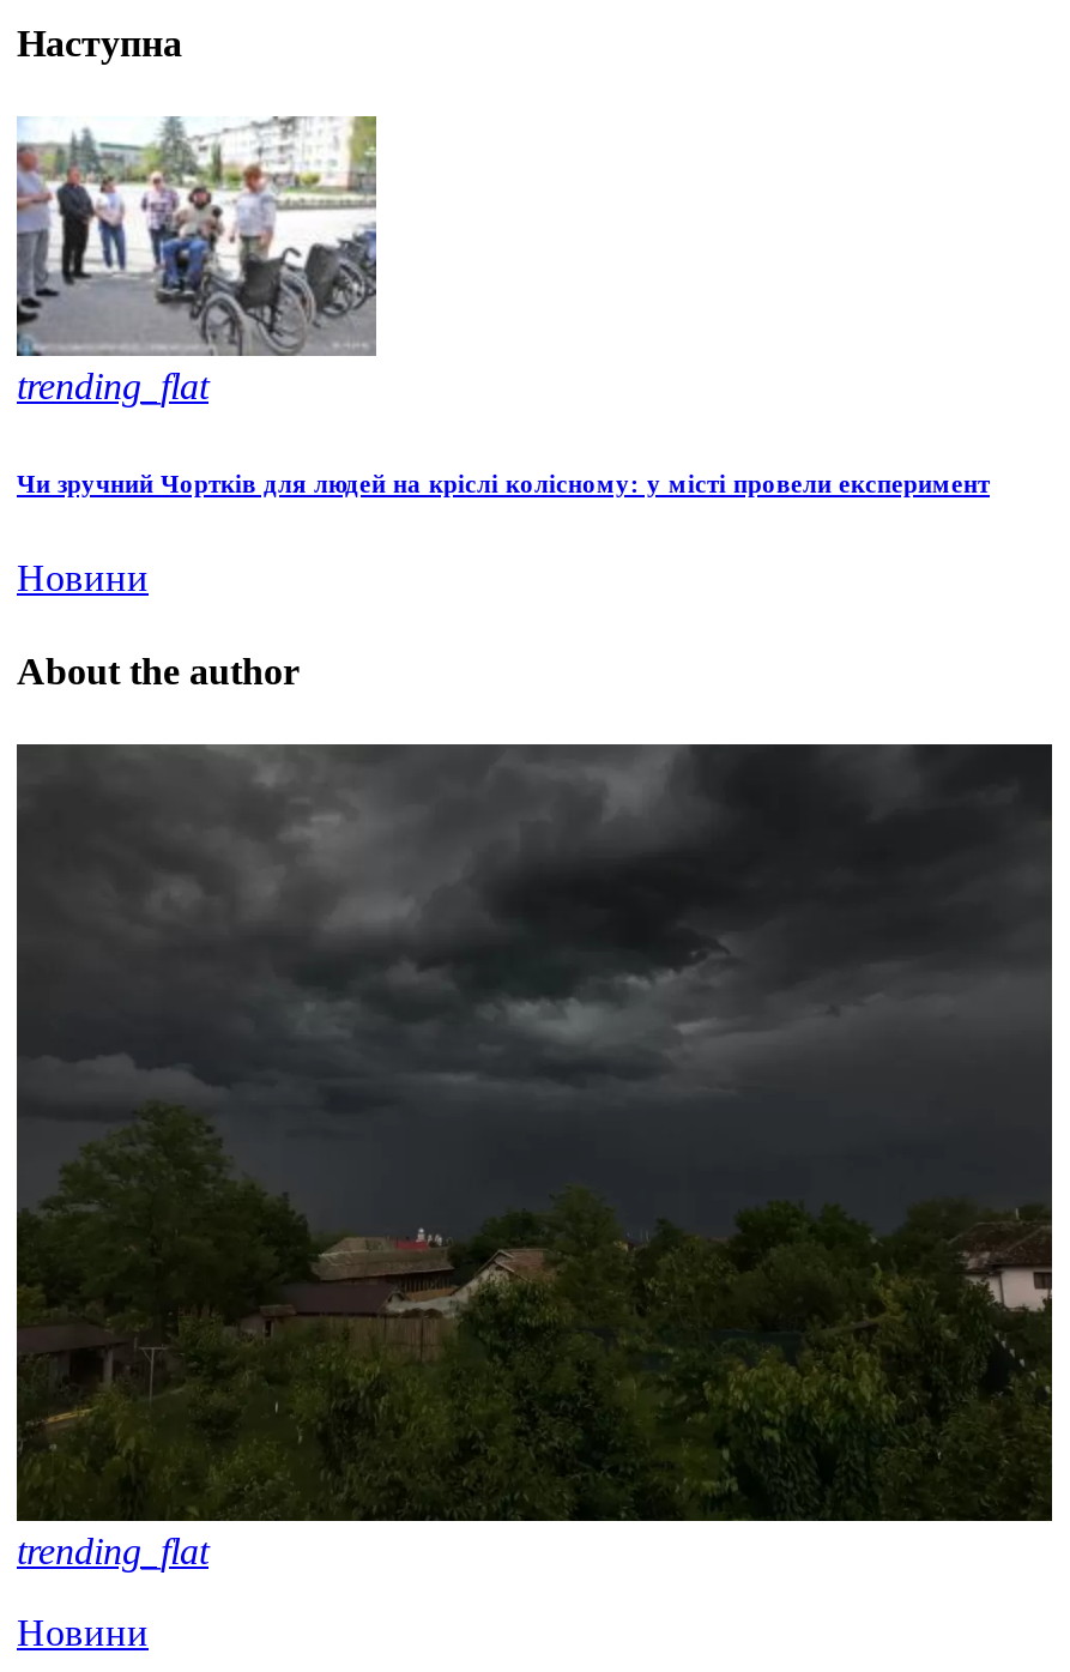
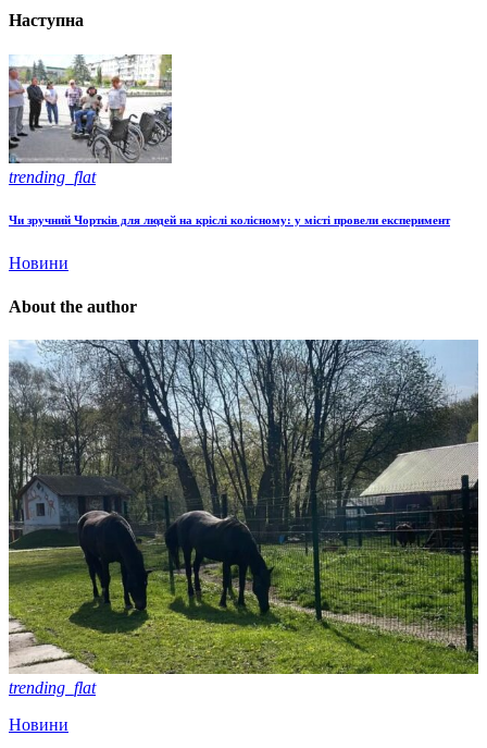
- [image]
+ [image]
